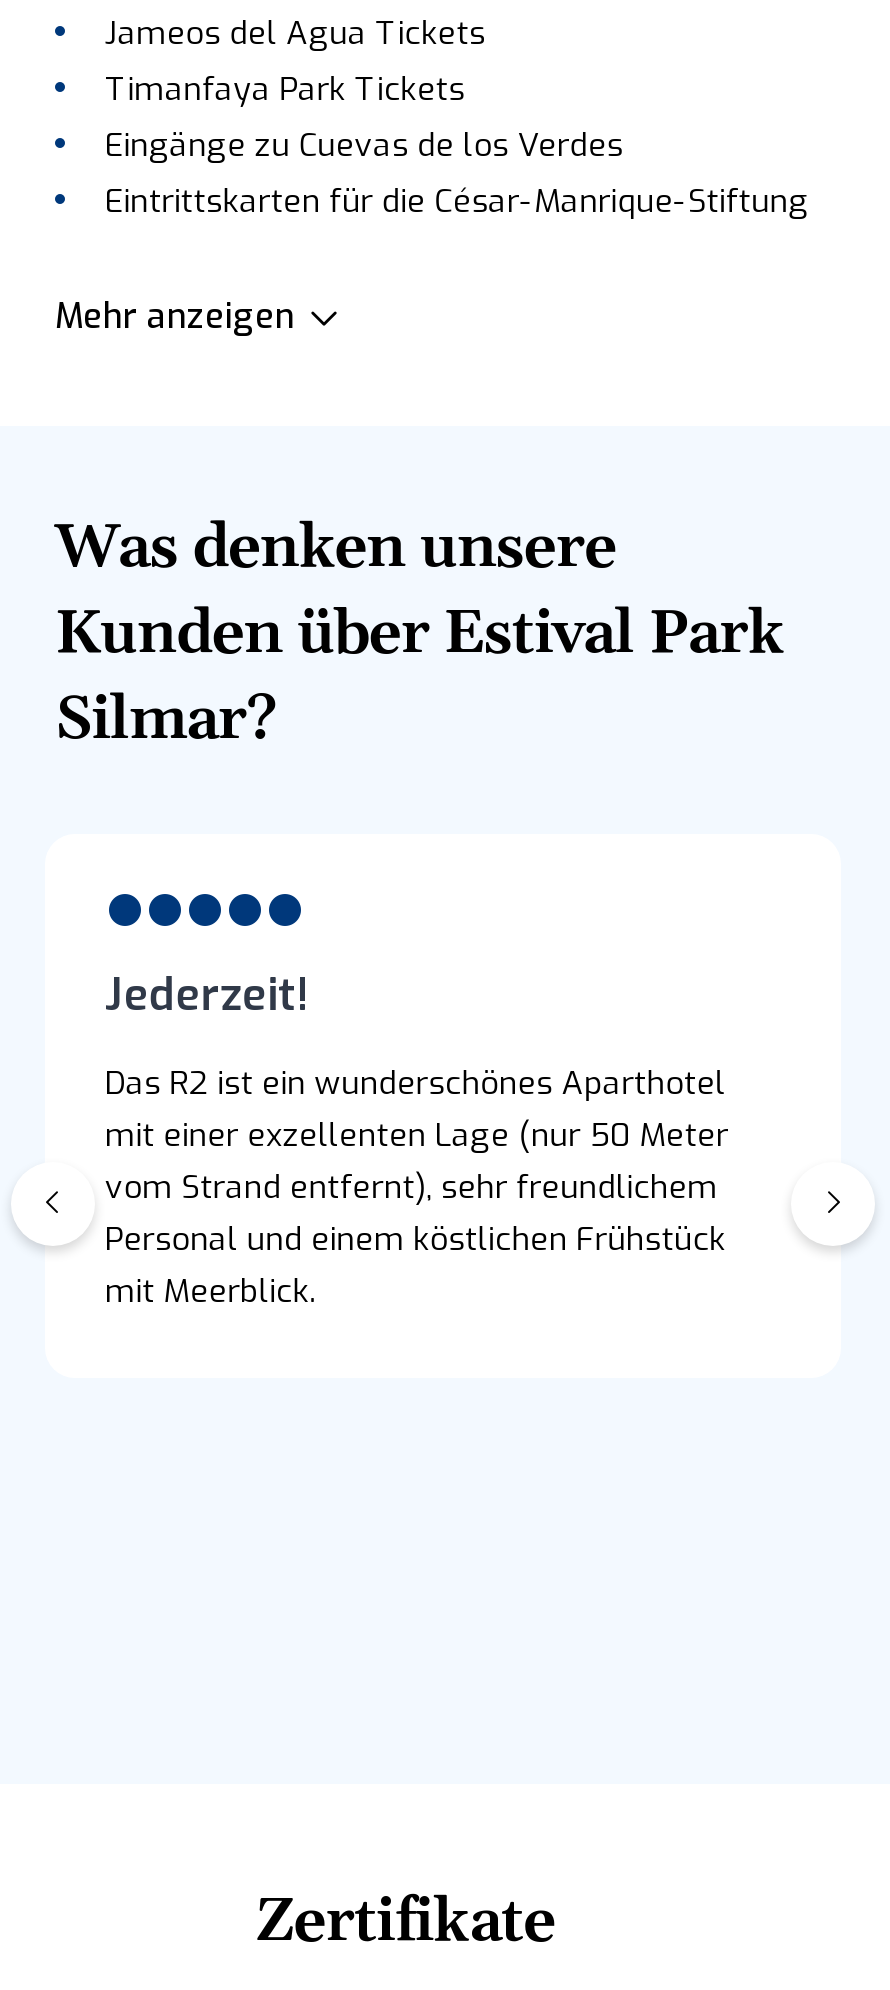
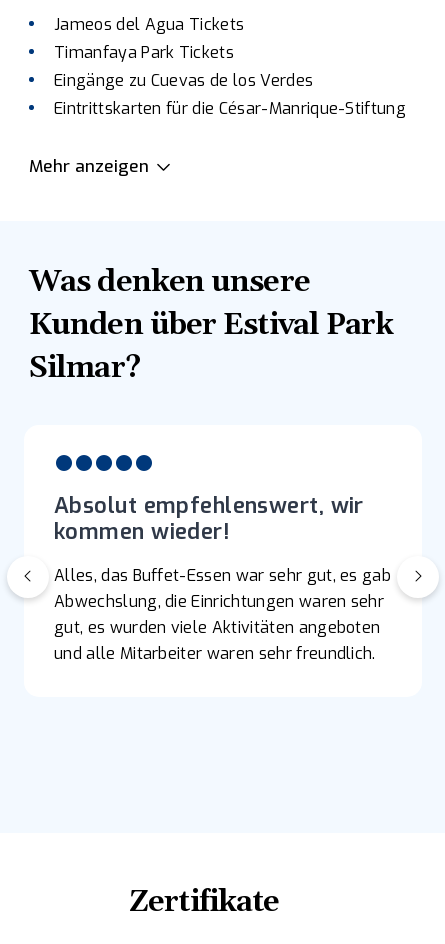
- Jederzeit!
+ Absolut empfehlenswert, wir
+ kommen wieder!

- Das R2 ist ein wunderschönes Aparthotel
- mit einer exzellenten Lage (nur 50 Meter
- vom Strand entfernt), sehr freundlichem
- Personal und einem köstlichen Frühstück
- mit Meerblick.
+ Alles, das Buffet-Essen war sehr gut, es gab
+ Abwechslung, die Einrichtungen waren sehr
+ gut, es wurden viele Aktivitäten angeboten
+ und alle Mitarbeiter waren sehr freundlich.
